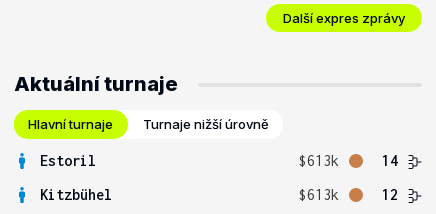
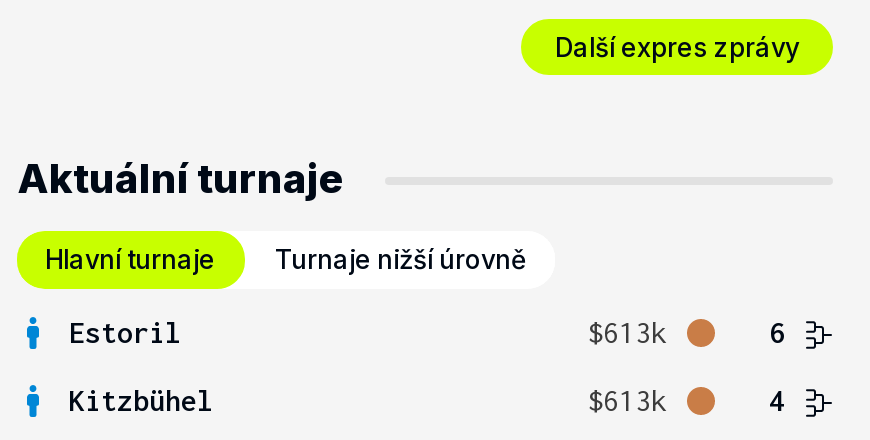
- 14
+ 6

- 12
+ 4
